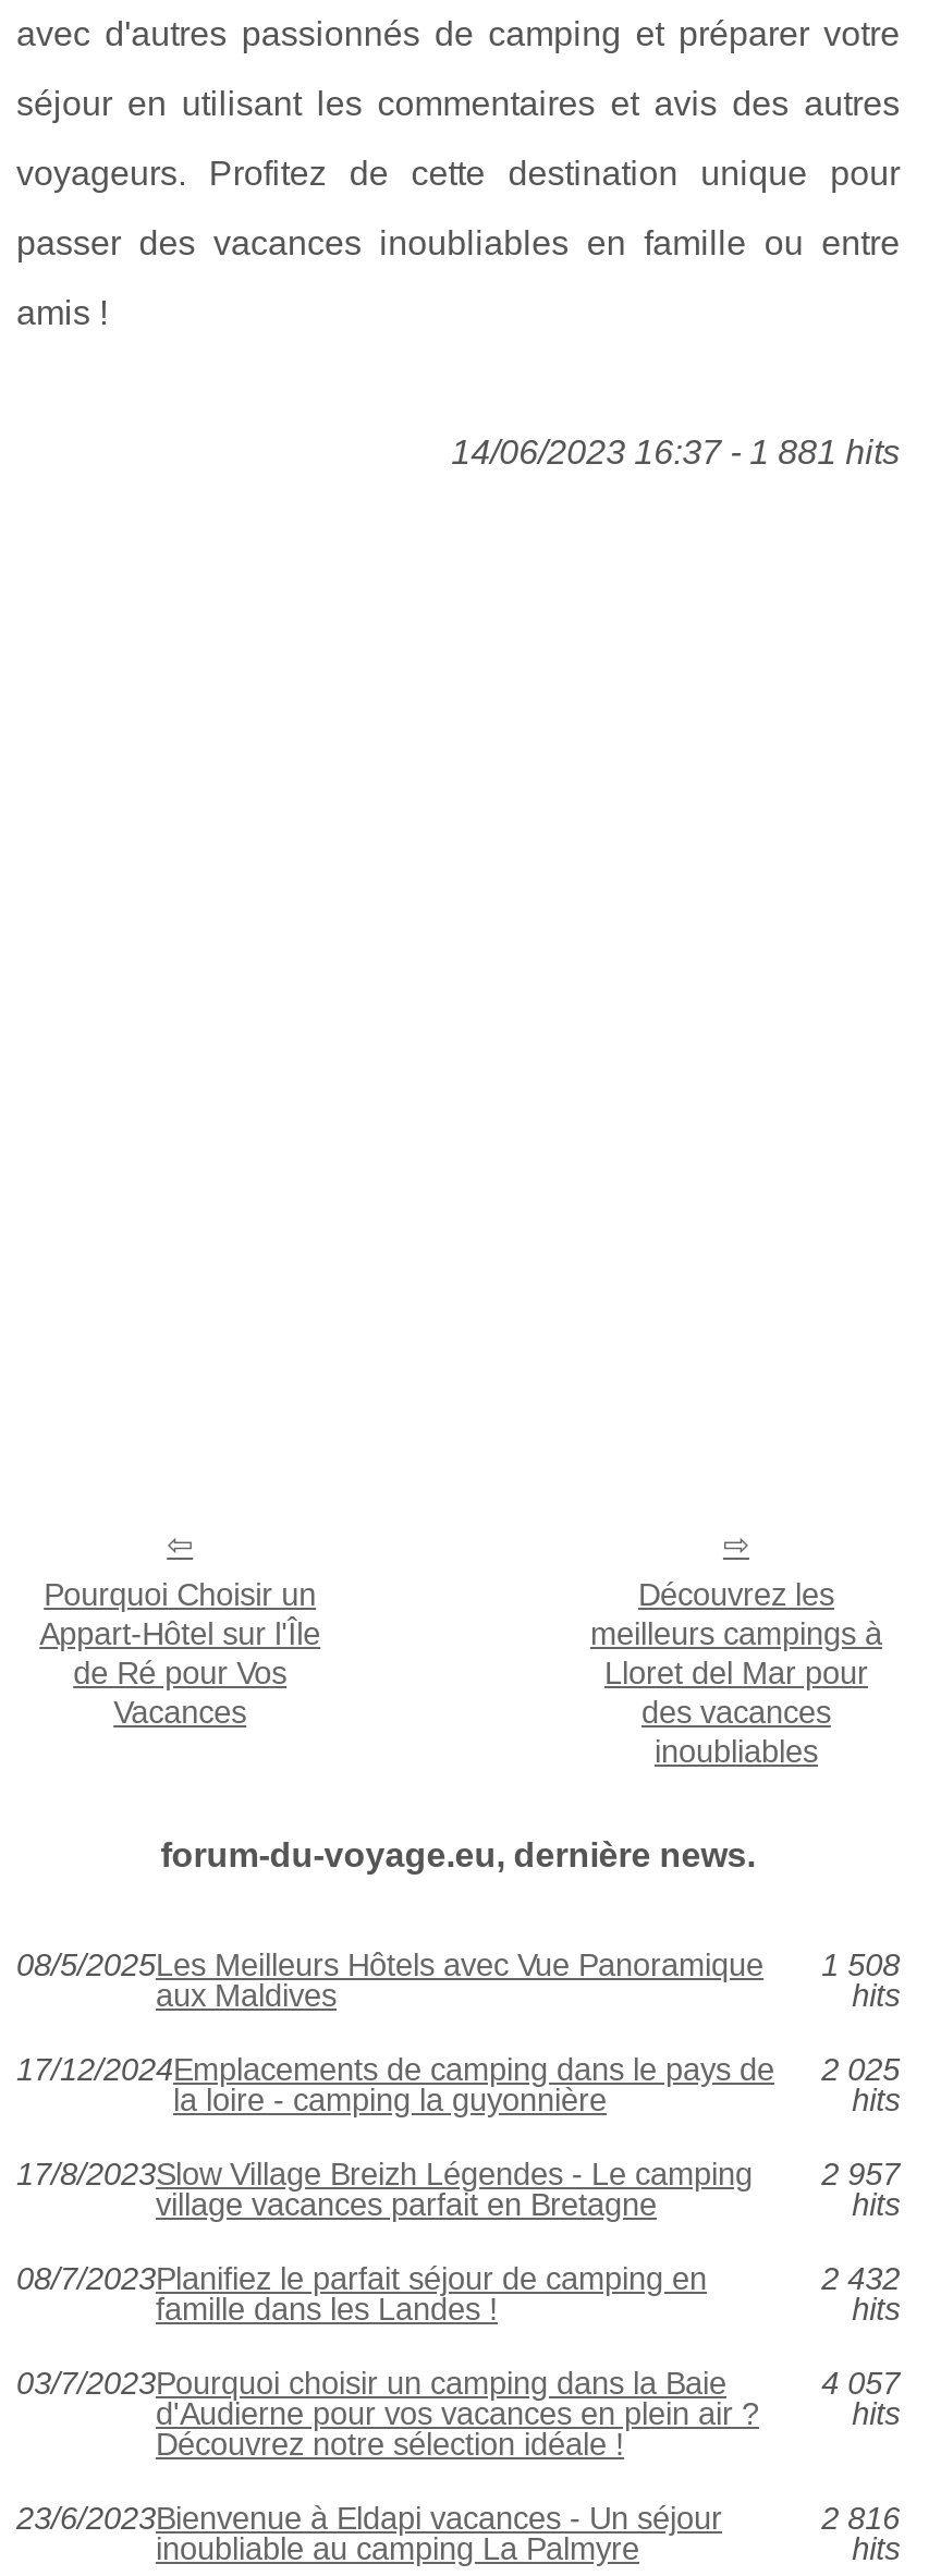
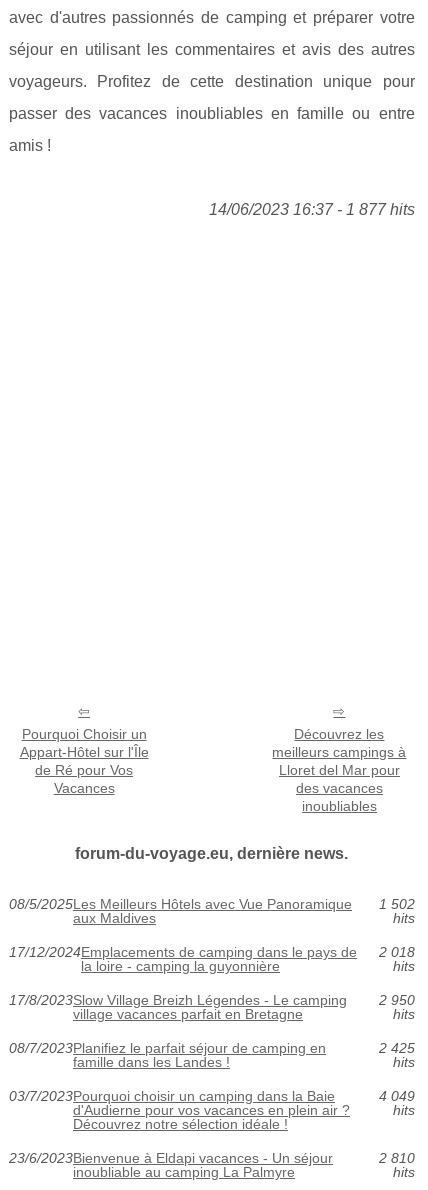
- 14/06/2023 16:37 - 1 881 hits
+ 14/06/2023 16:37 - 1 877 hits

- 08/5/2025Les Meilleurs Hôtels avec Vue Panoramique 1 508
+ 08/5/2025Les Meilleurs Hôtels avec Vue Panoramique 1 502

- 17/12/2024Emplacements de camping dans le pays de 2 025
+ 17/12/2024Emplacements de camping dans le pays de 2 018

- 17/8/2023Slow Village Breizh Légendes - Le camping 2 957
+ 17/8/2023Slow Village Breizh Légendes - Le camping 2 950

- 2 432
+ 2 425

- 4 057
+ 4 049

- 2 816
+ 2 810
